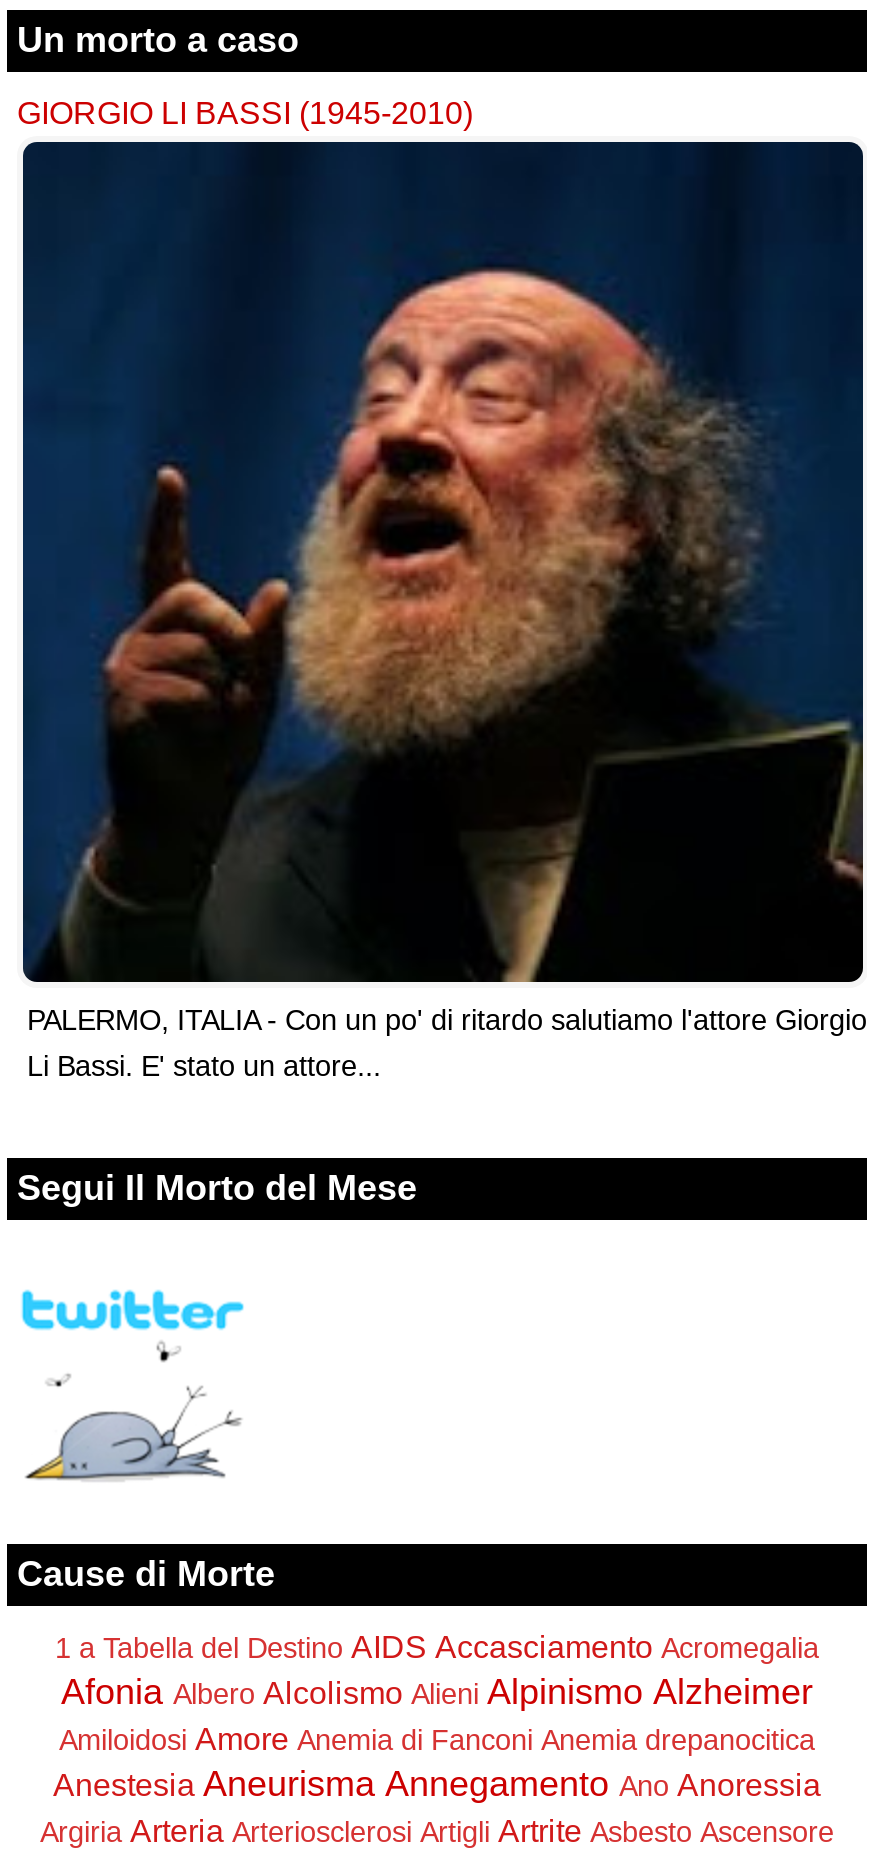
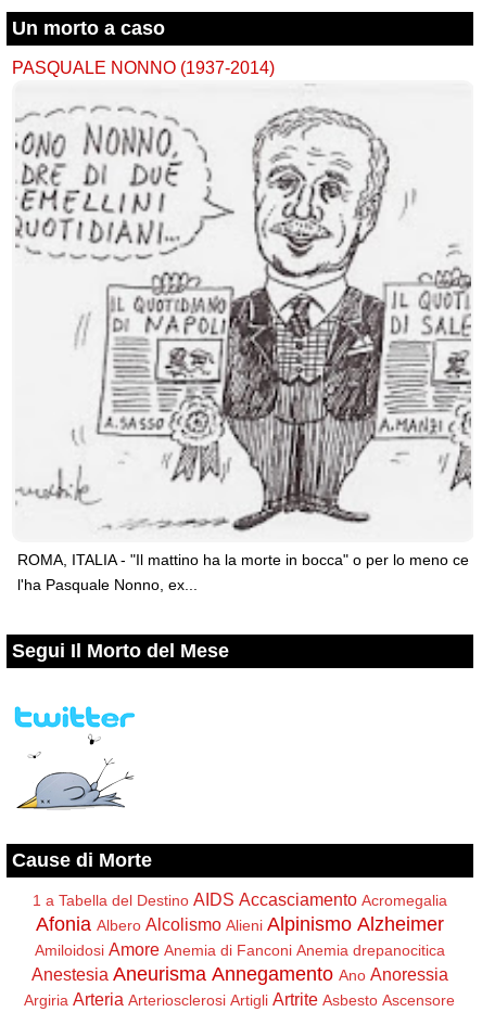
- GIORGIO LI BASSI (1945-2010)
+ PASQUALE NONNO (1937-2014)

- [image]
- PALERMO, ITALIA - Con un po' di ritardo salutiamo l'attore Giorgio
- Li Bassi. E' stato un attore...
+ [image]
+ ROMA, ITALIA - "Il mattino ha la morte in bocca" o per lo meno ce
+ l'ha Pasquale Nonno, ex...
